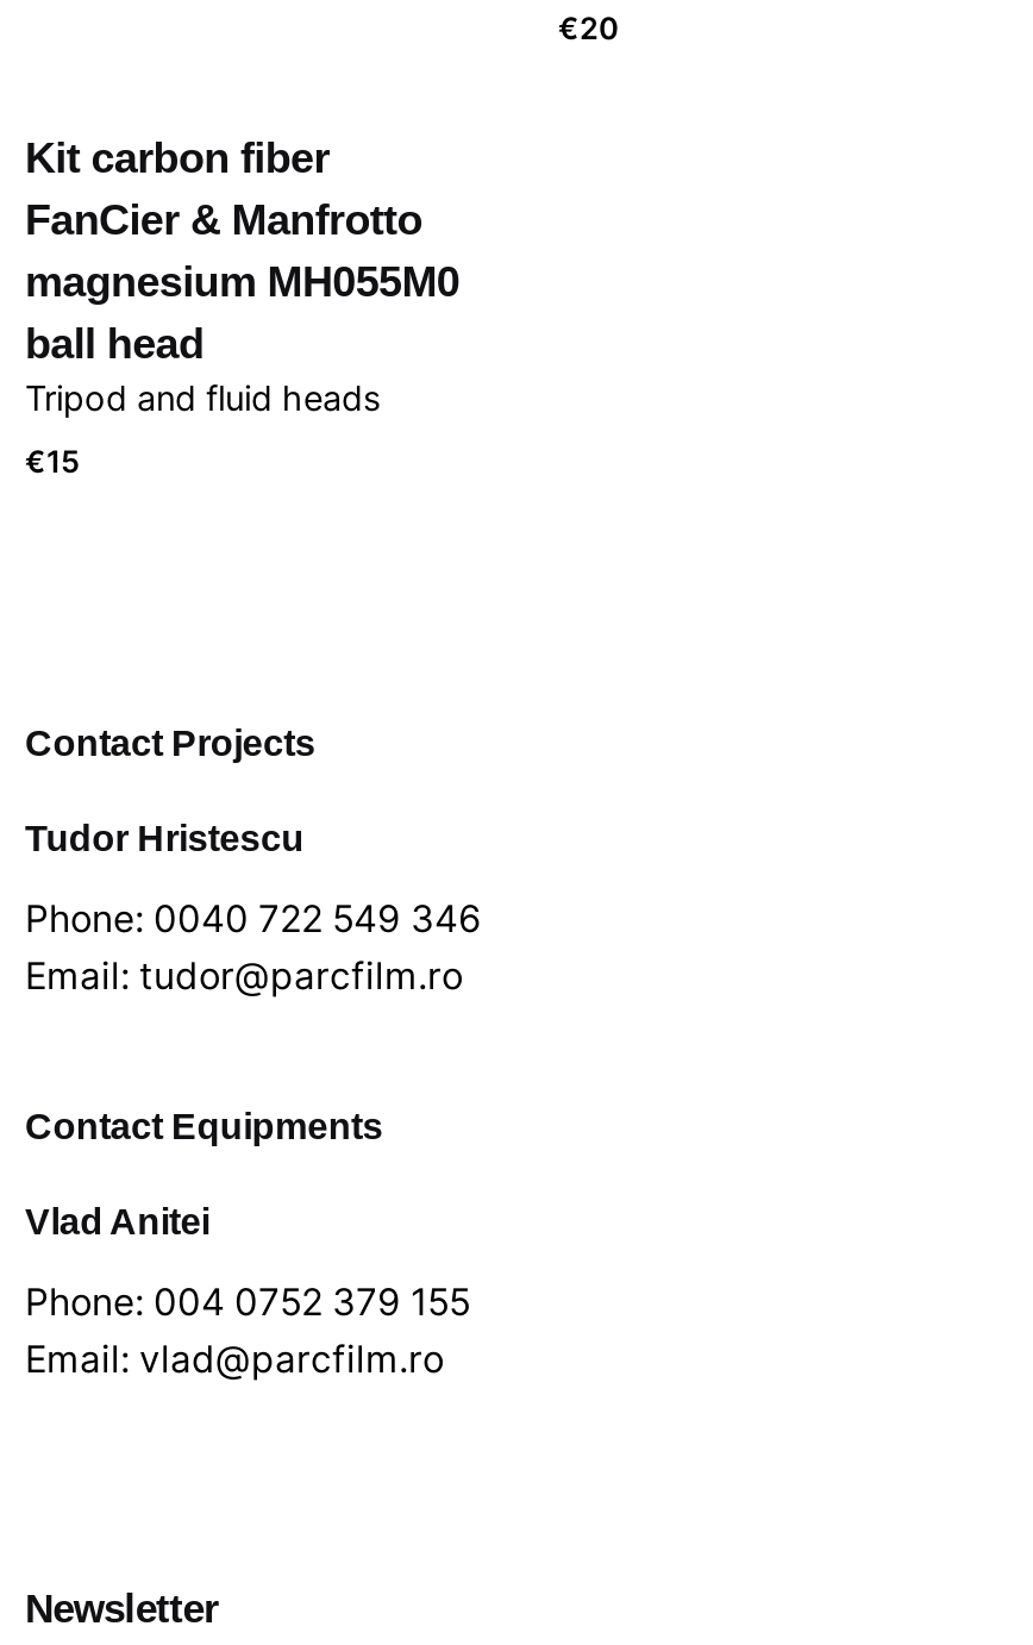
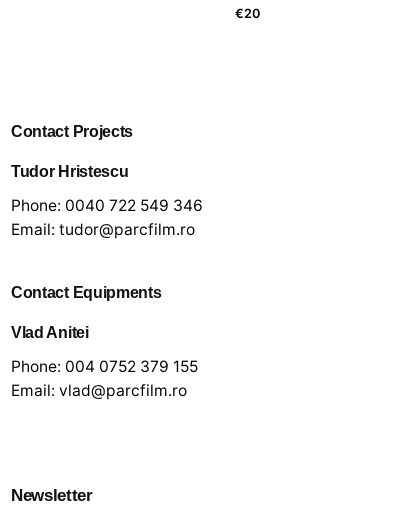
- Kit carbon fiber
- FanCier & Manfrotto
- magnesium MH055M0
- ball head
- Tripod and fluid heads
- €15
